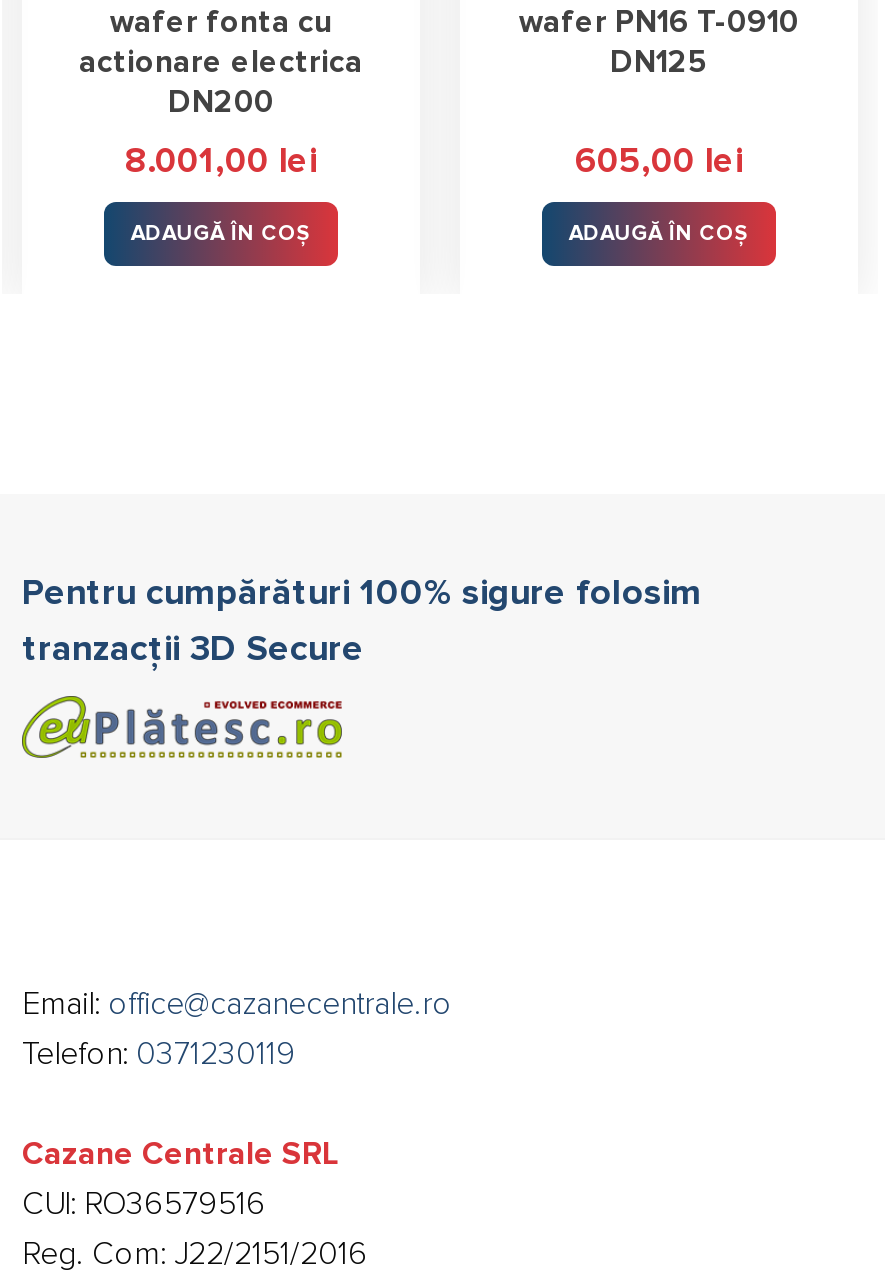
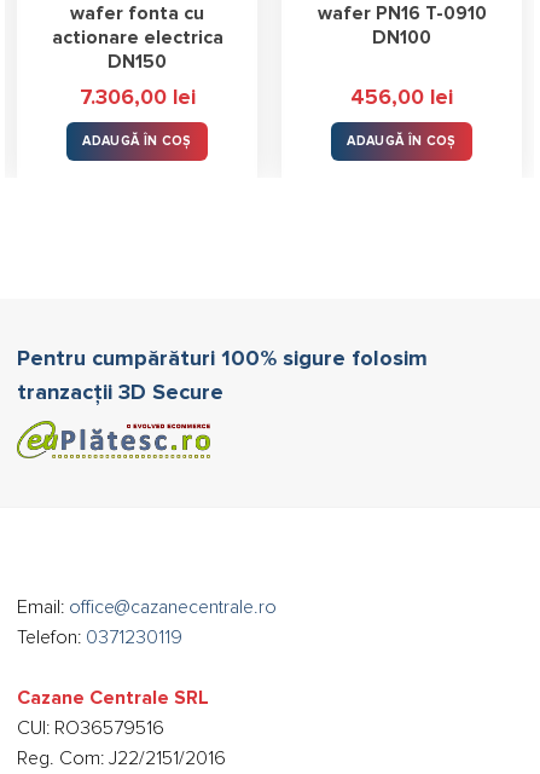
- DN125
+ DN100

- DN200
+ DN150

- 8.001,00 lei
+ 7.306,00 lei

- 605,00 lei
+ 456,00 lei
